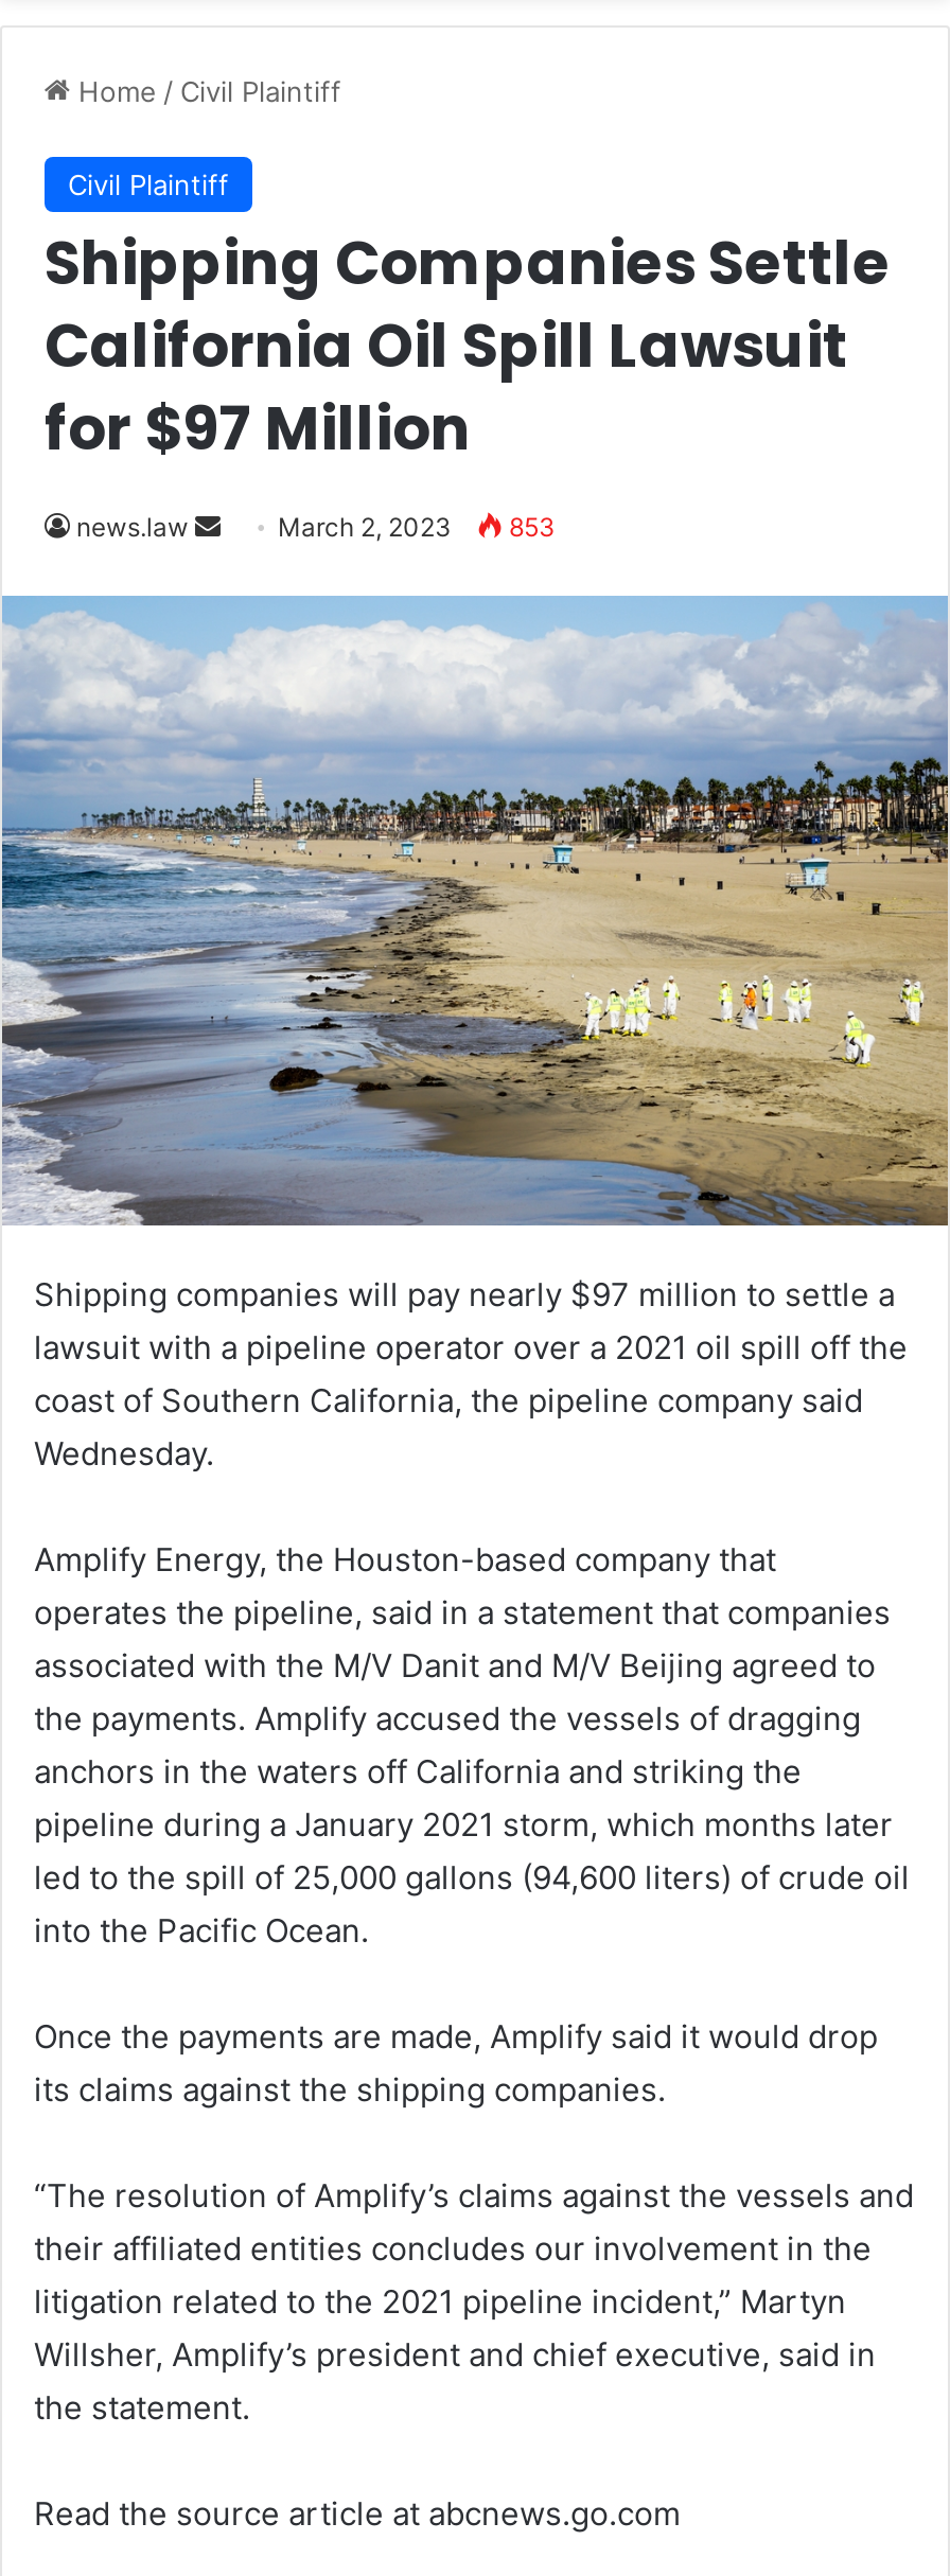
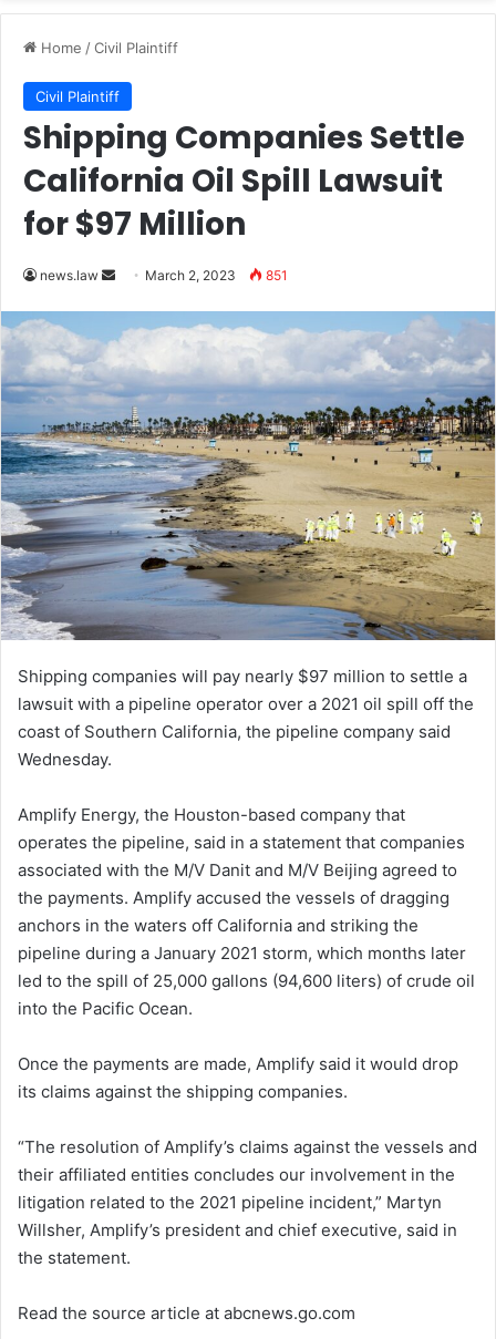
- 853
+ 851
